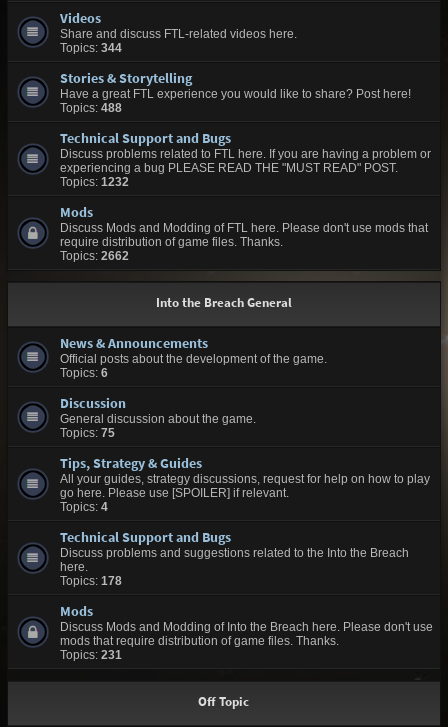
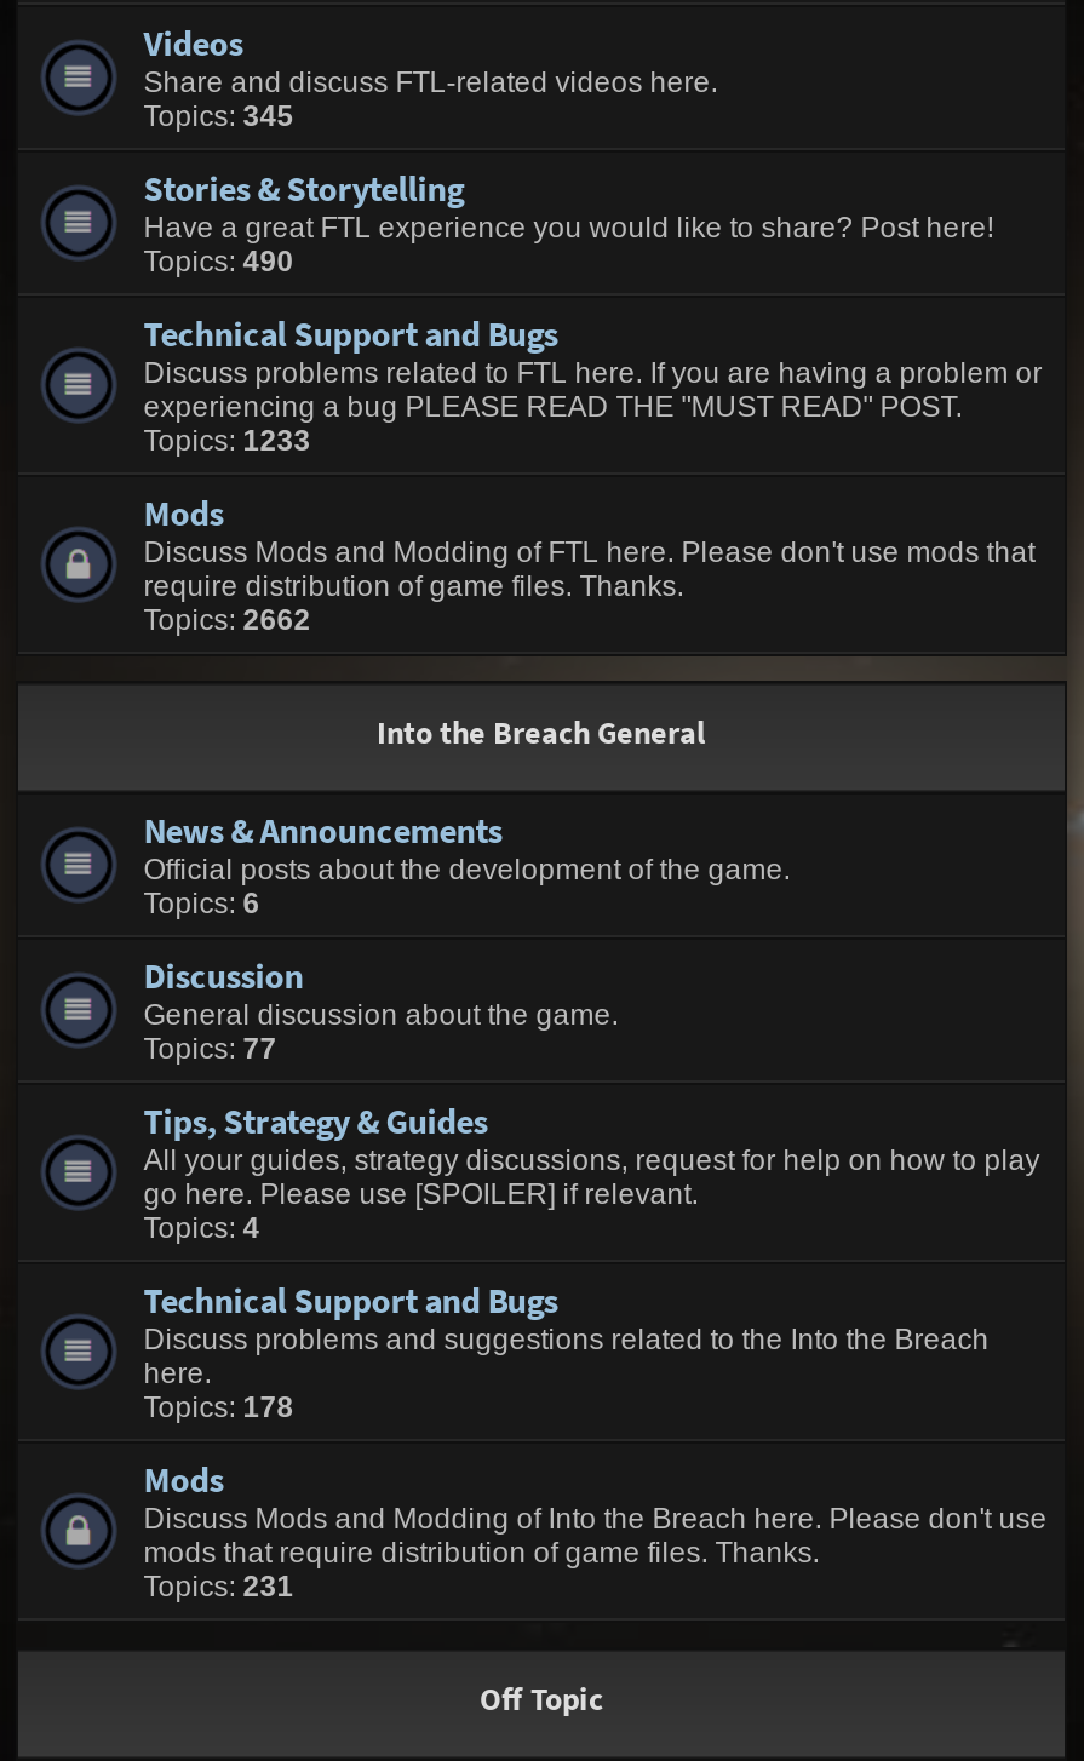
- Topics: 344
+ Topics: 345

- Topics: 488
+ Topics: 490

- Topics: 1232
+ Topics: 1233

- Topics: 75
+ Topics: 77
